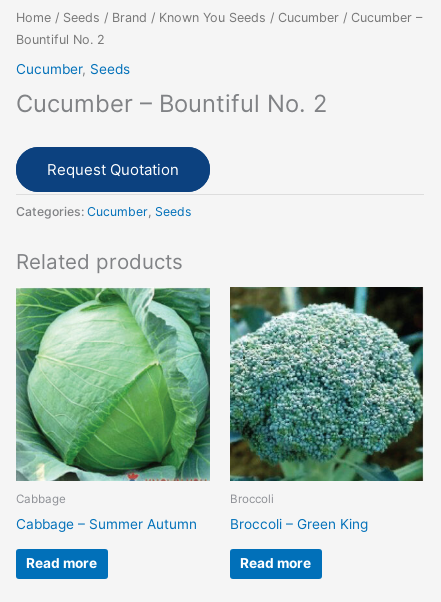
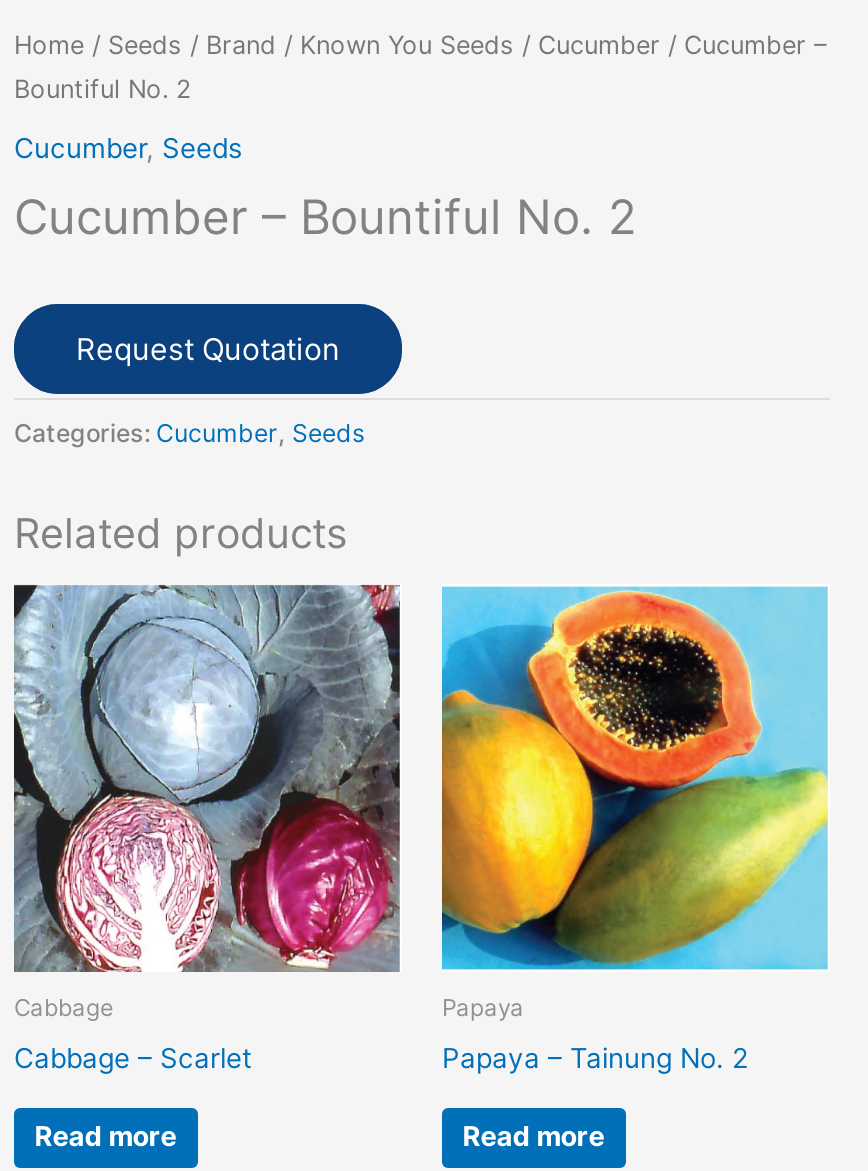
- [image]
- Cabbage – Summer Autumn
+ [image]
+ Cabbage – Scarlet

- [image]
- Broccoli
+ [image]
+ Papaya

- Broccoli – Green King
+ Papaya – Tainung No. 2
